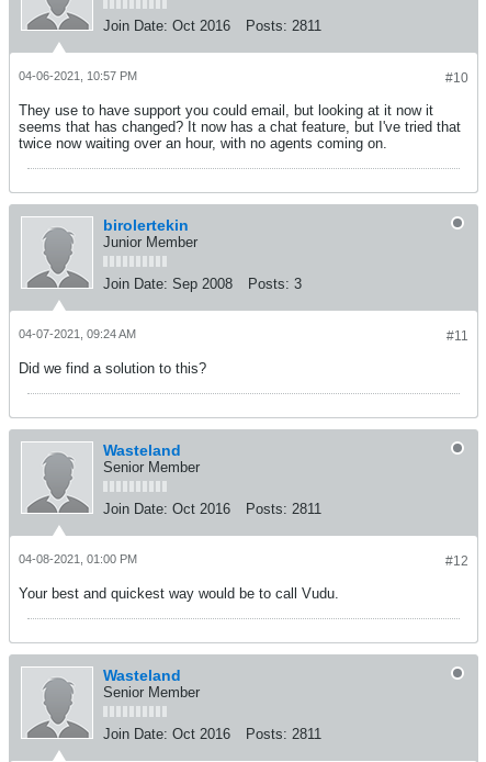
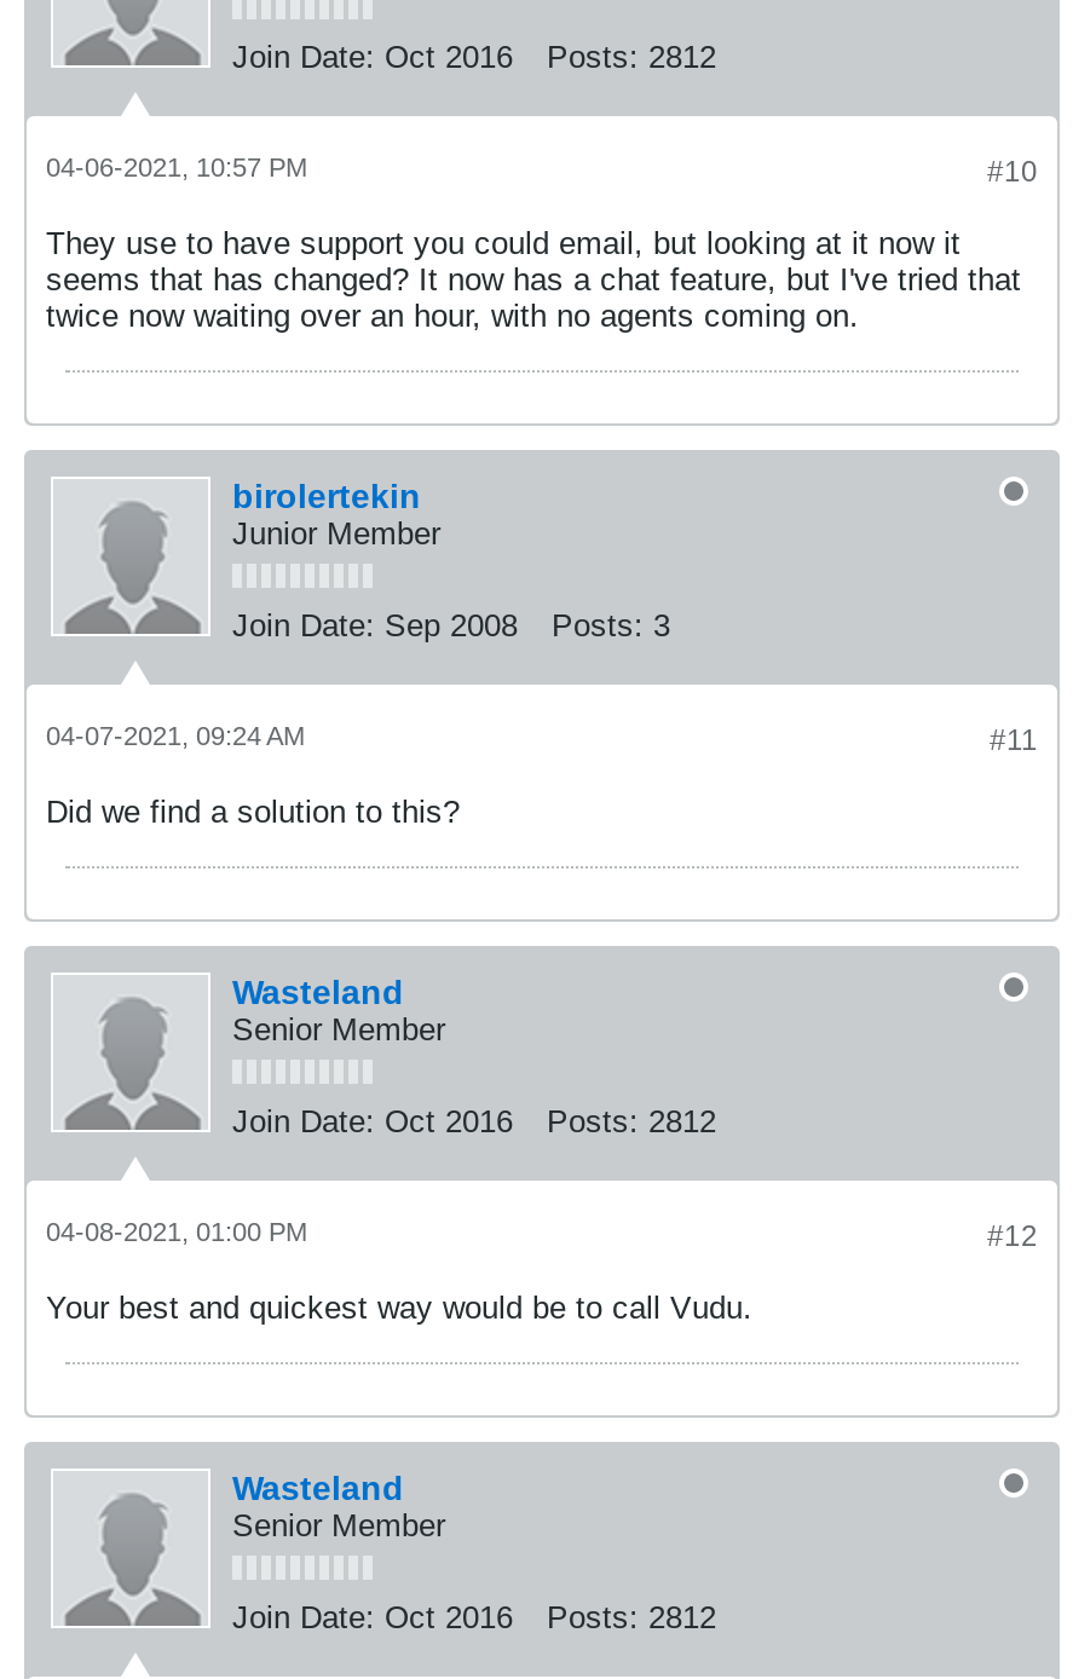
- Join Date: Oct 2016 Posts: 2811
+ Join Date: Oct 2016 Posts: 2812

- Join Date: Oct 2016 Posts: 2811
+ Join Date: Oct 2016 Posts: 2812

- Join Date: Oct 2016 Posts: 2811
+ Join Date: Oct 2016 Posts: 2812
